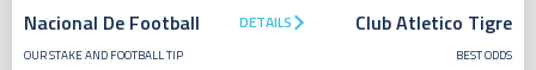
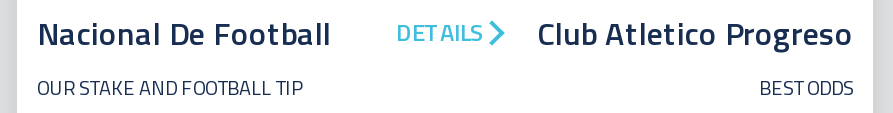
- Club Atletico Tigre
+ Club Atletico Progreso
